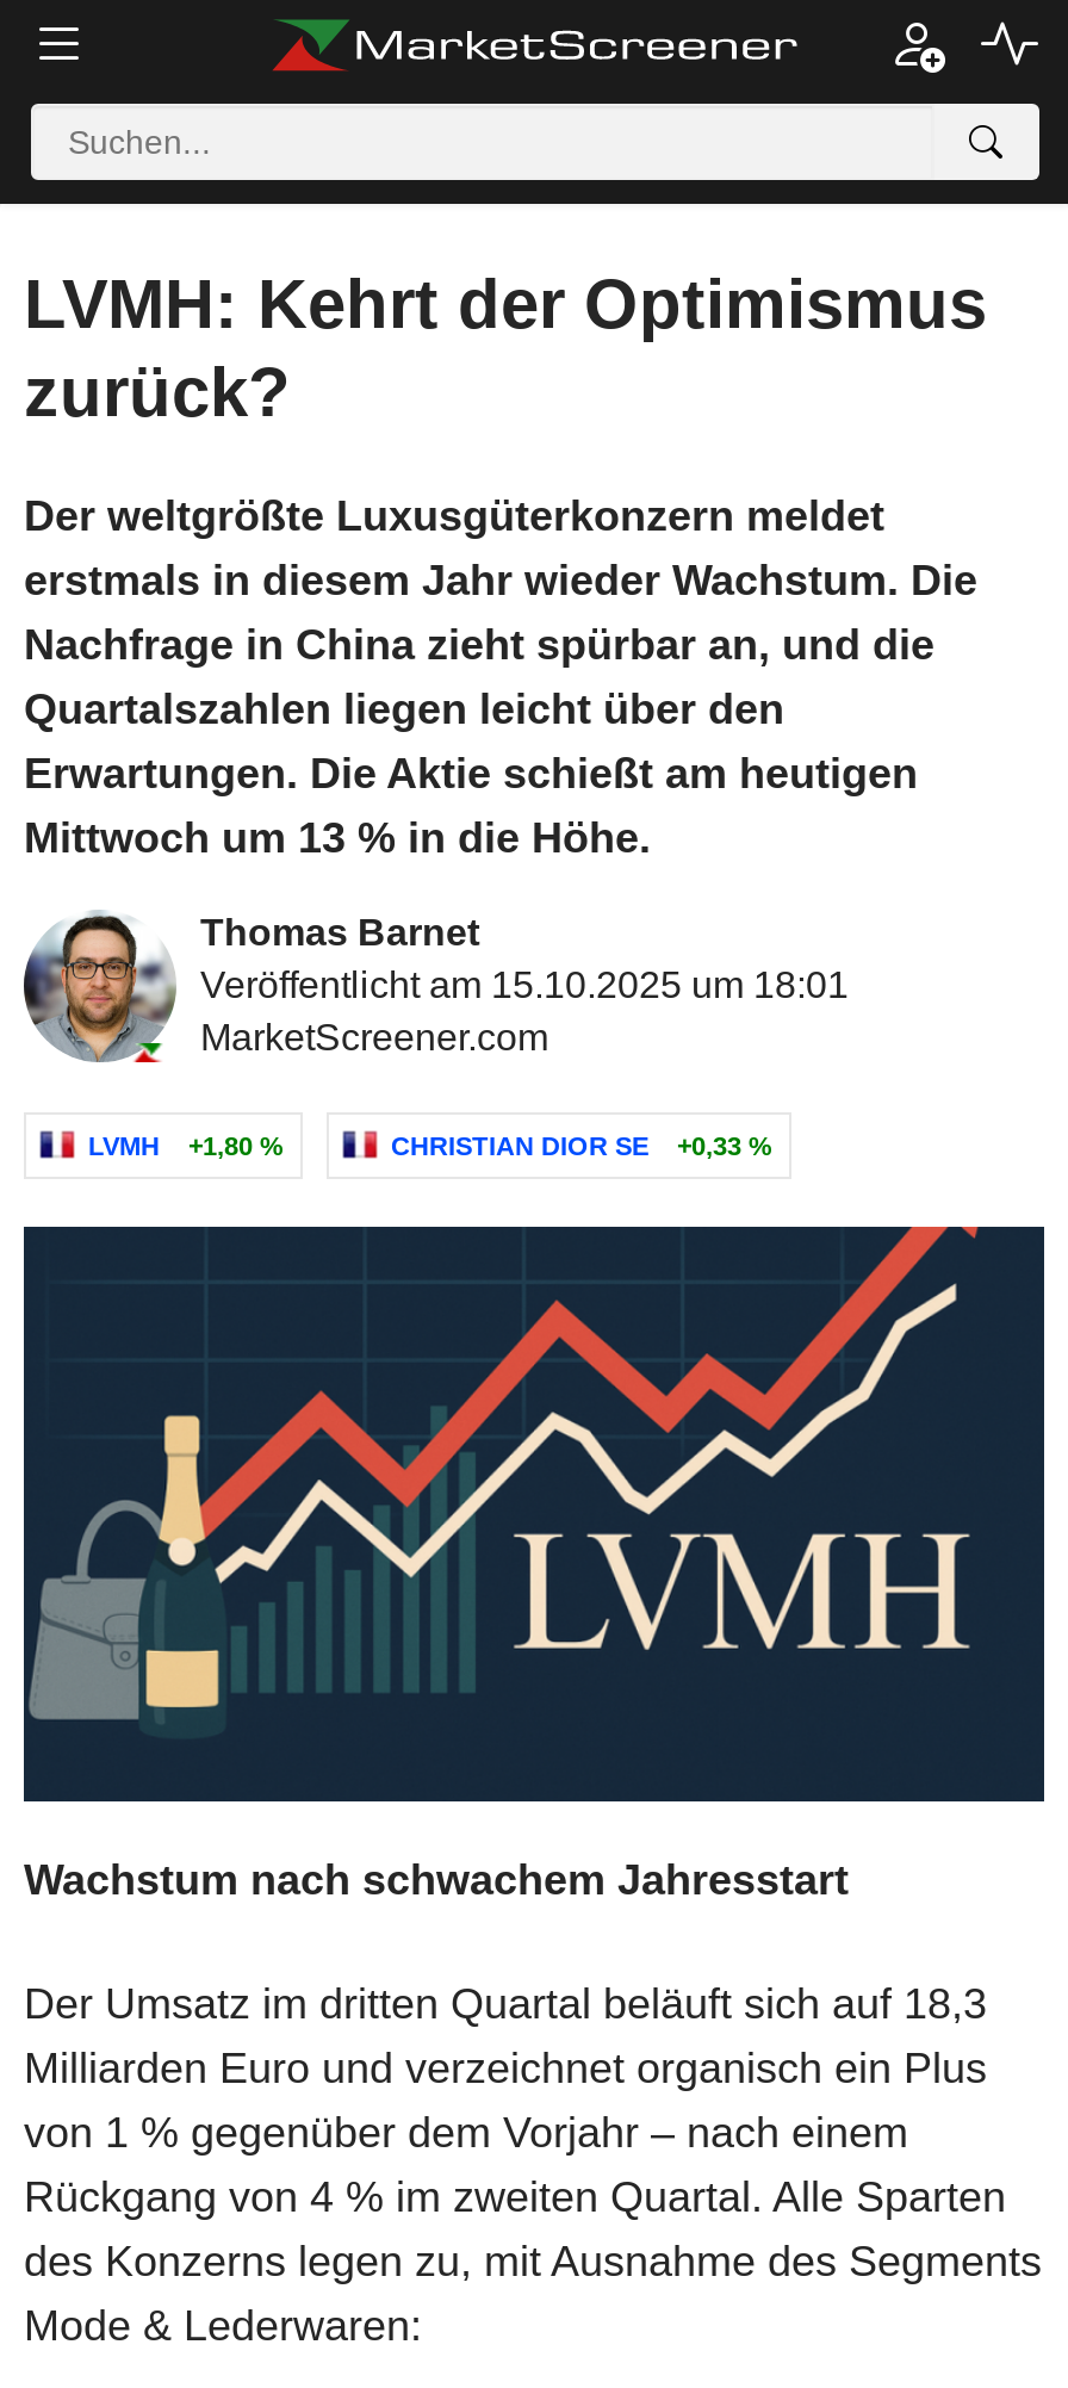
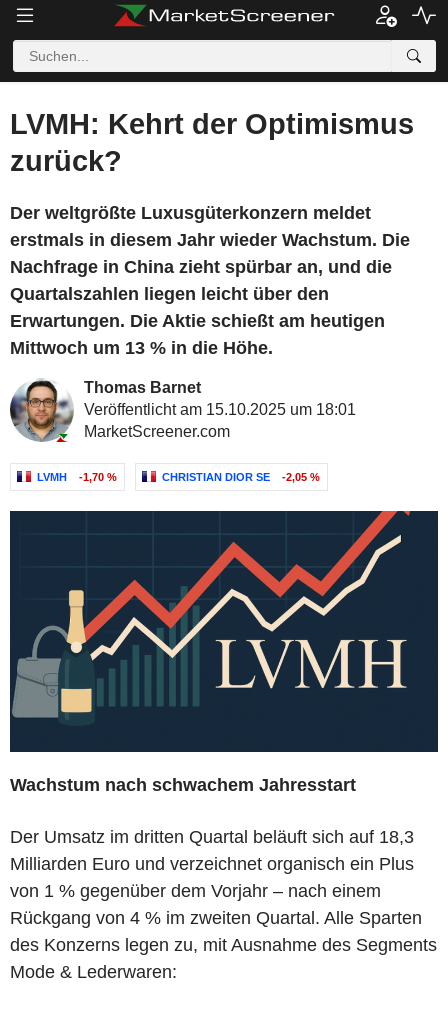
- LVMH +1,80 %
+ LVMH -1,70 %

- CHRISTIAN DIOR SE +0,33 %
+ CHRISTIAN DIOR SE -2,05 %
